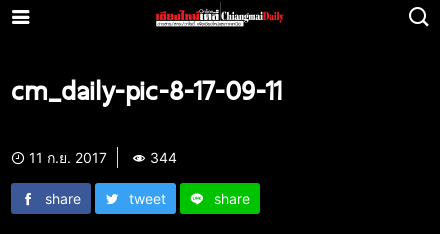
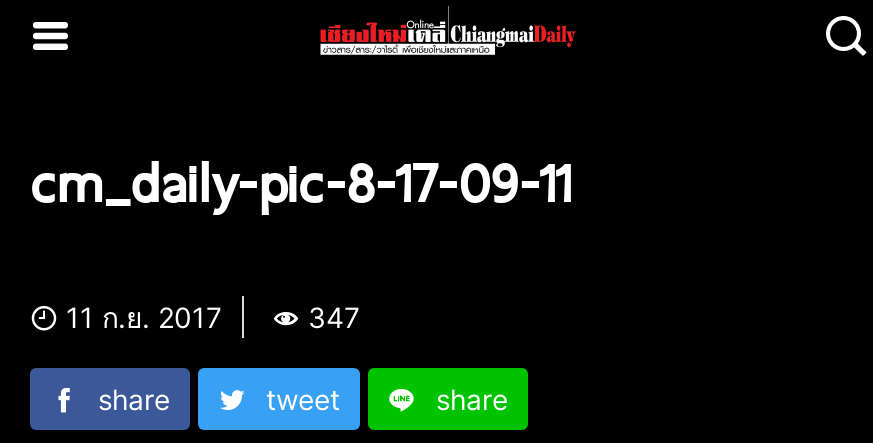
- 344
+ 347
